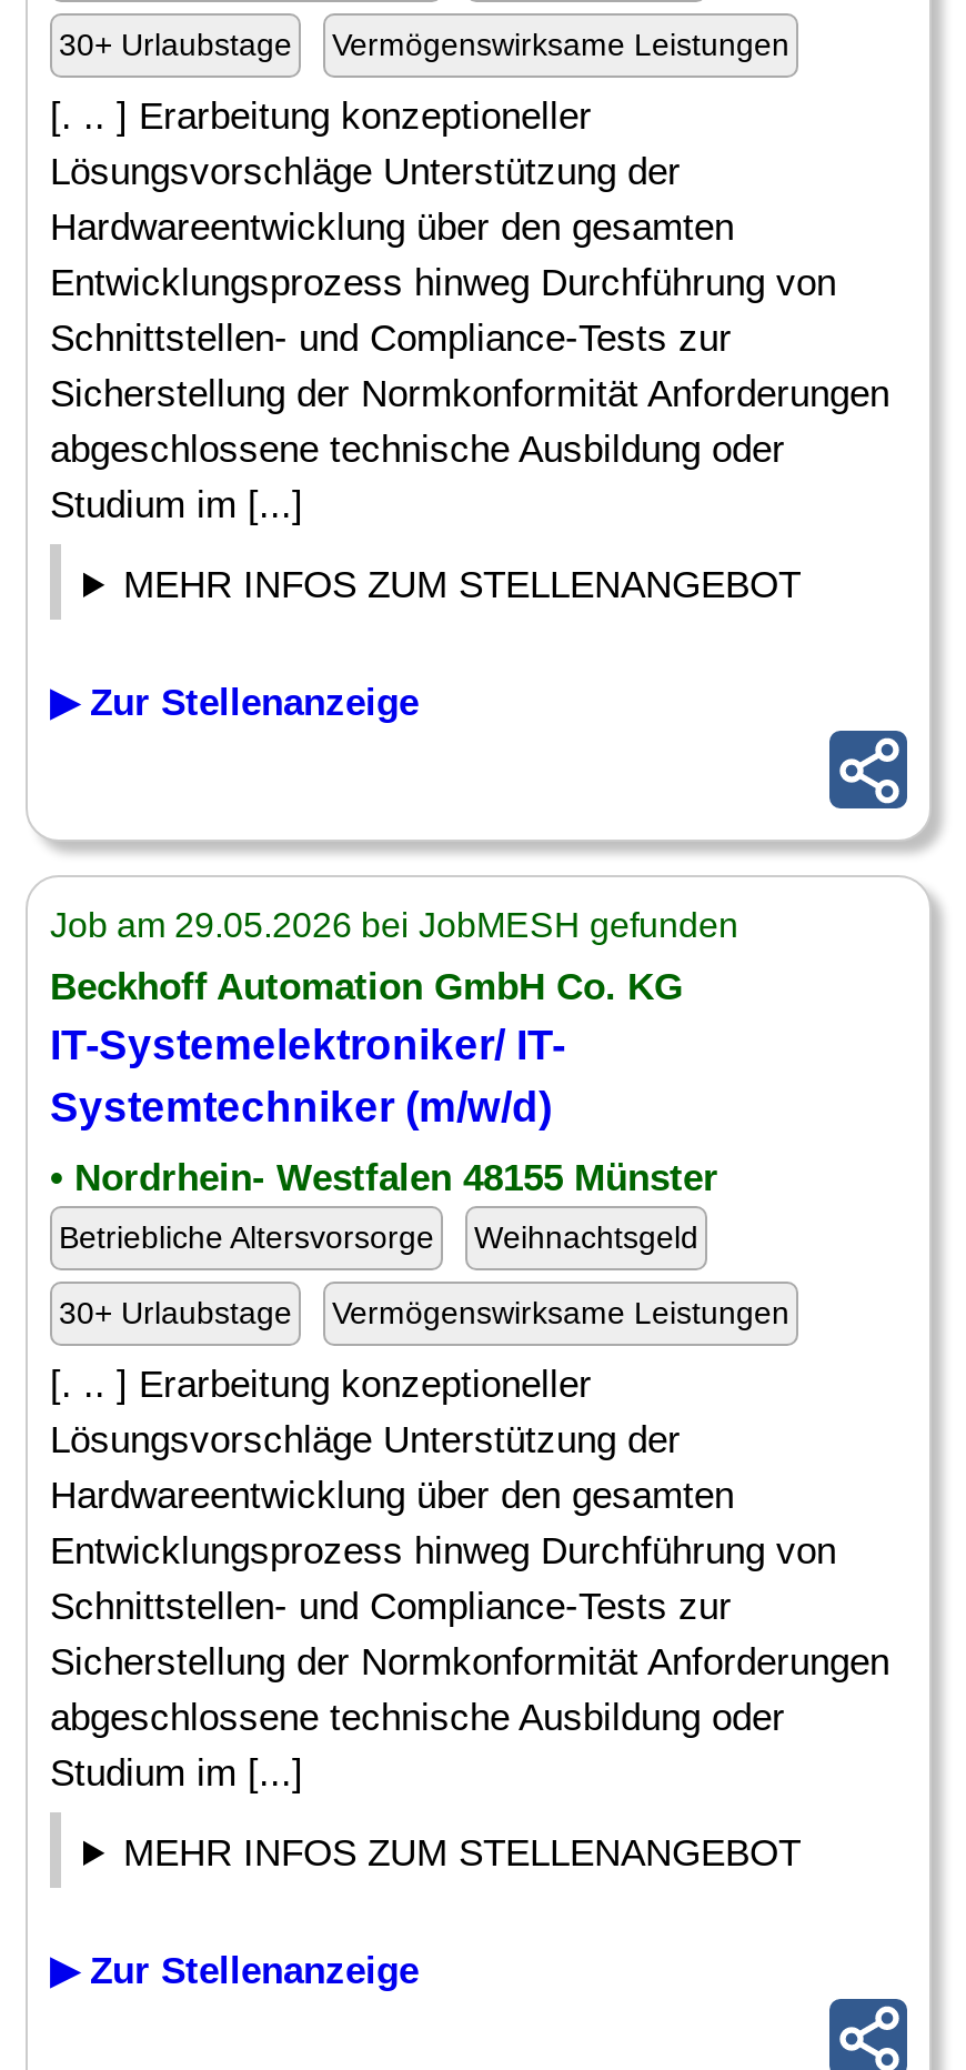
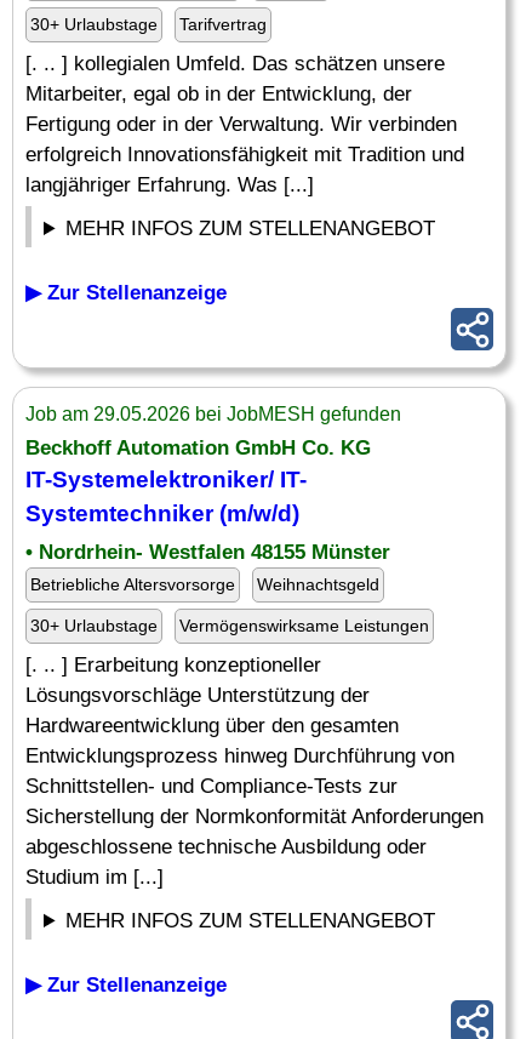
- Vermögenswirksame Leistungen
+ Tarifvertrag

- [. .. ] Erarbeitung konzeptioneller
- Lösungsvorschläge Unterstützung der
- Hardwareentwicklung über den gesamten
- Entwicklungsprozess hinweg Durchführung von
- Schnittstellen- und Compliance-Tests zur
- Sicherstellung der Normkonformität Anforderungen
- abgeschlossene technische Ausbildung oder
- Studium im [...]
+ [. .. ] kollegialen Umfeld. Das schätzen unsere
+ Mitarbeiter, egal ob in der Entwicklung, der
+ Fertigung oder in der Verwaltung. Wir verbinden
+ erfolgreich Innovationsfähigkeit mit Tradition und
+ langjähriger Erfahrung. Was [...]
